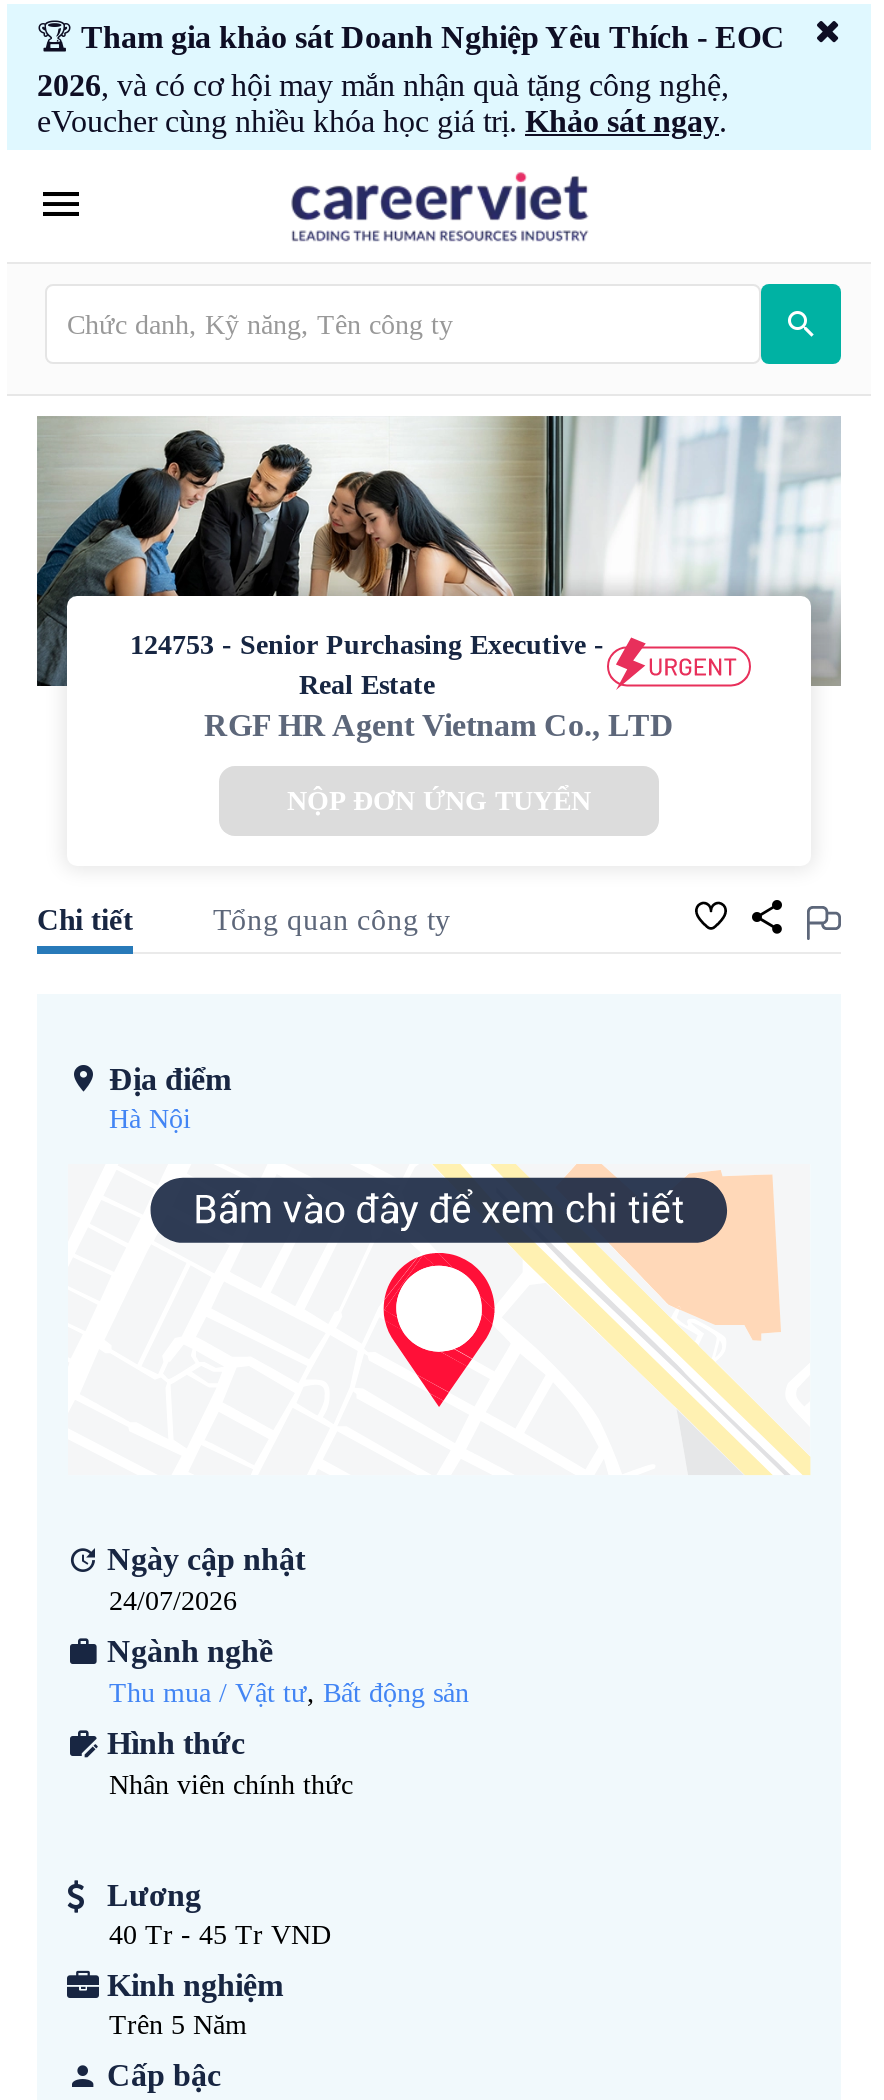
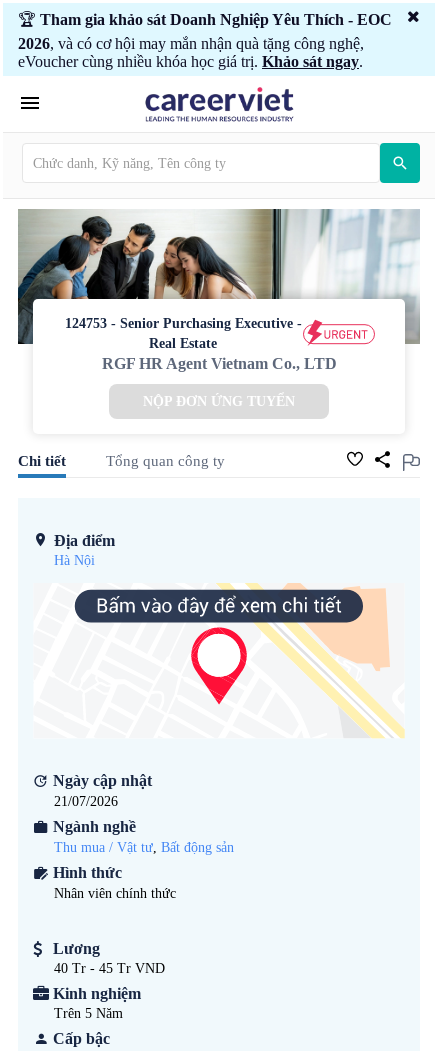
- 24/07/2026
+ 21/07/2026
